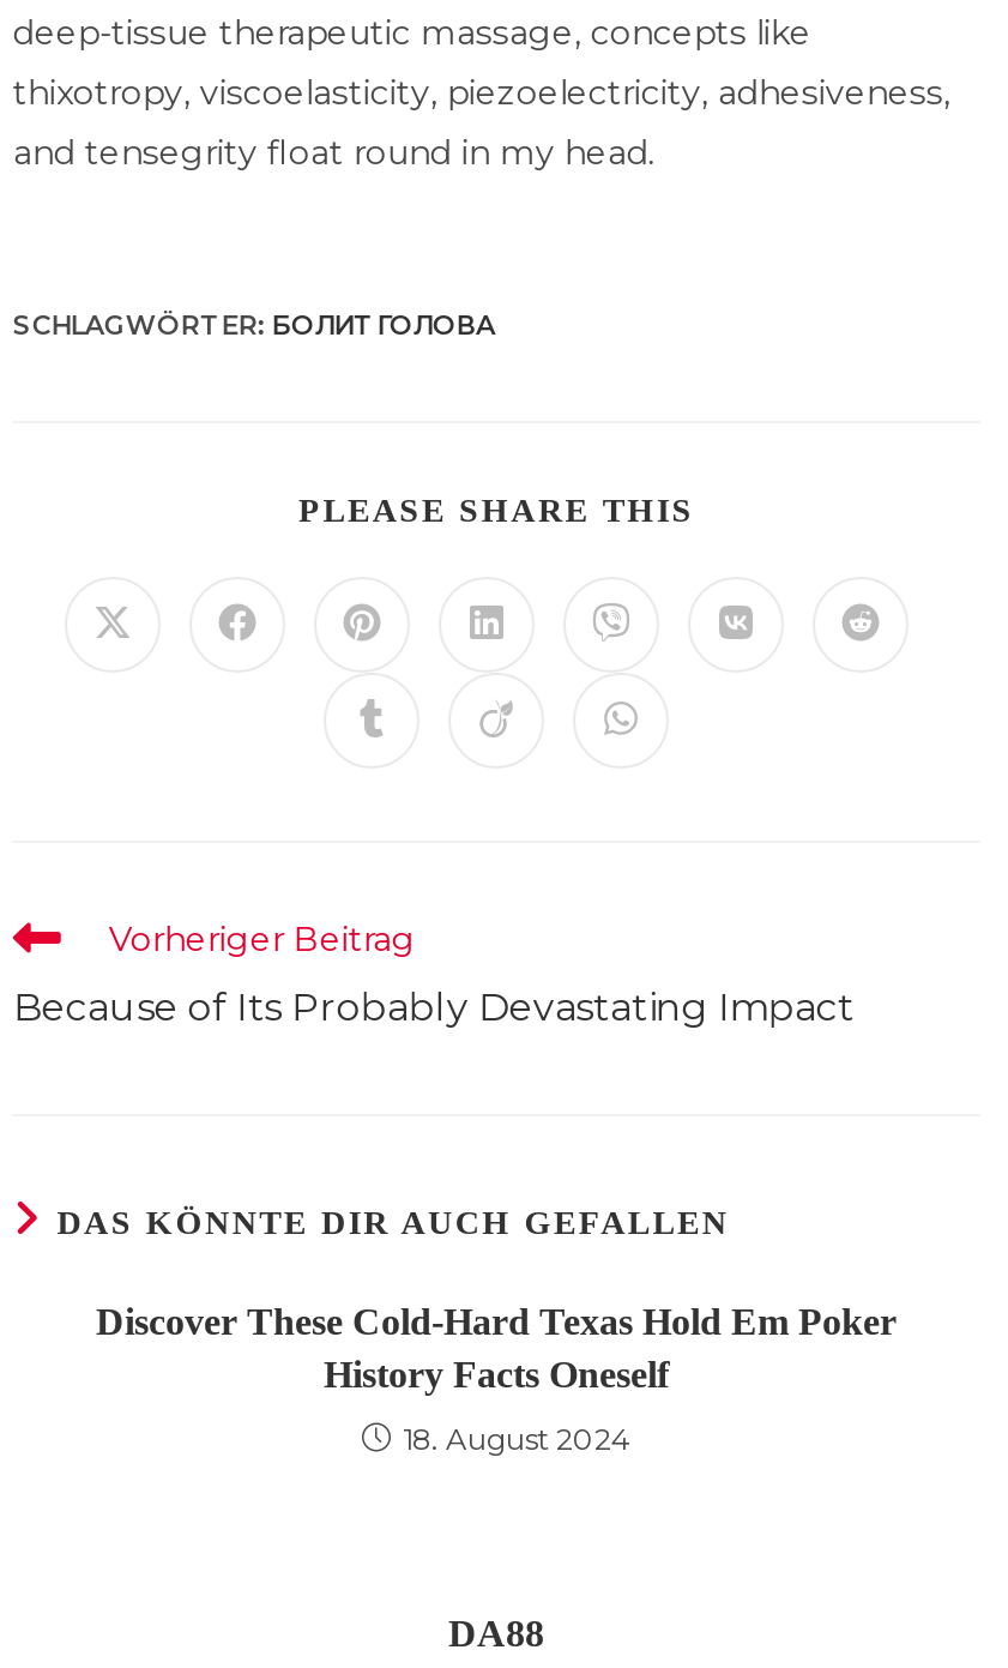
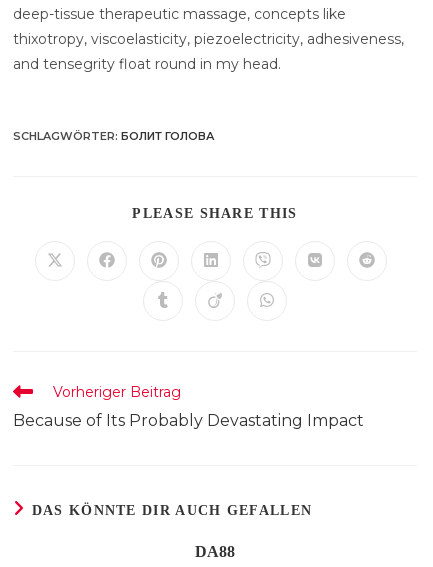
- Discover These Cold-Hard Texas Hold Em Poker
- History Facts Oneself
- 18. August 2024
